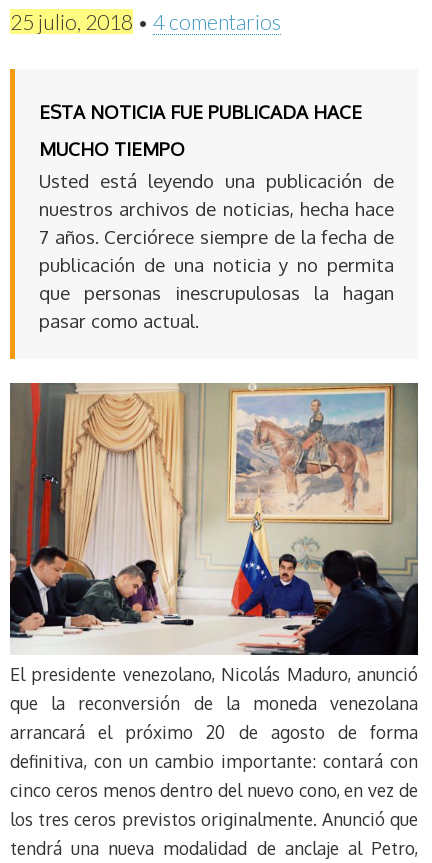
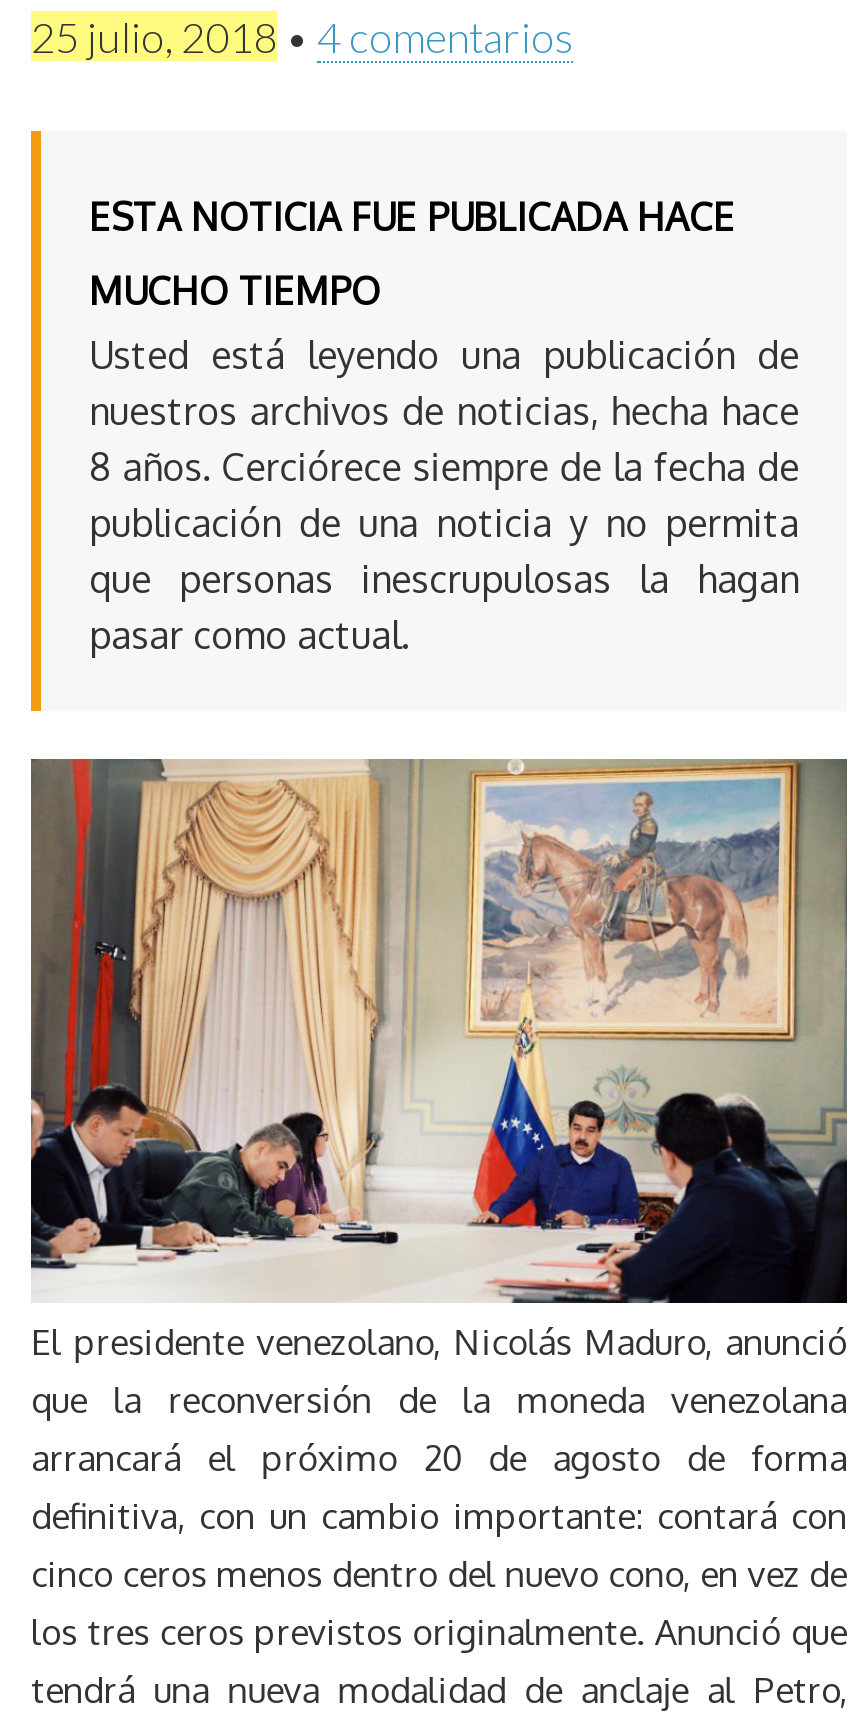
- 7 años. Cerciórece siempre de la fecha de
+ 8 años. Cerciórece siempre de la fecha de
